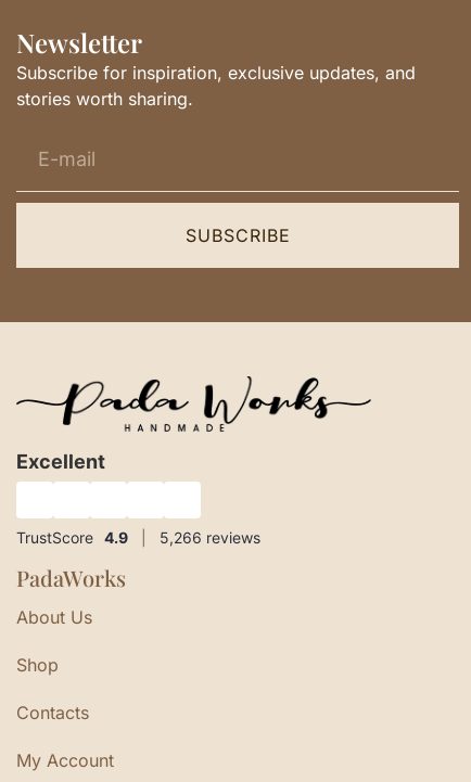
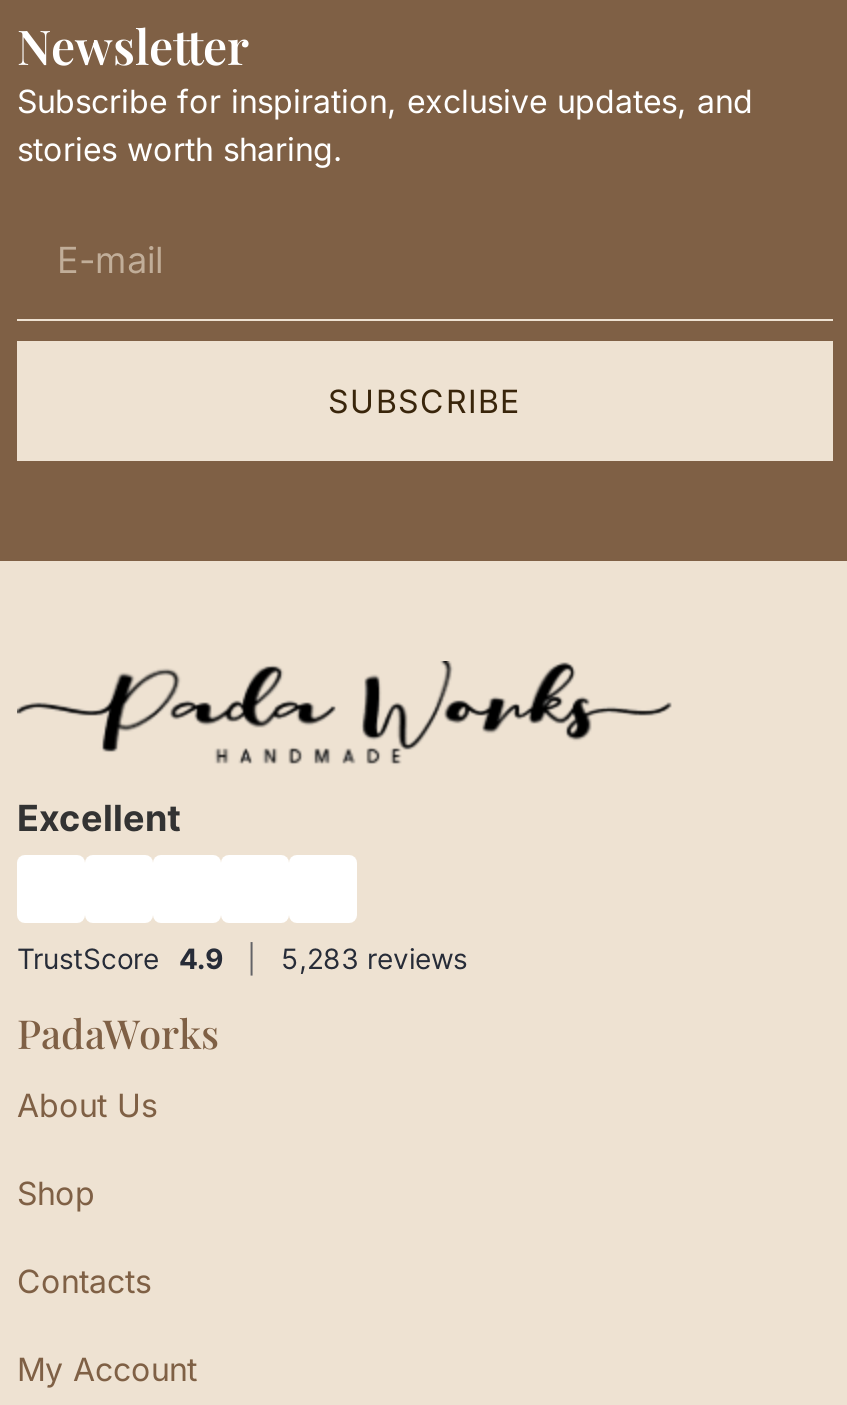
- 5,266 reviews
+ 5,283 reviews
